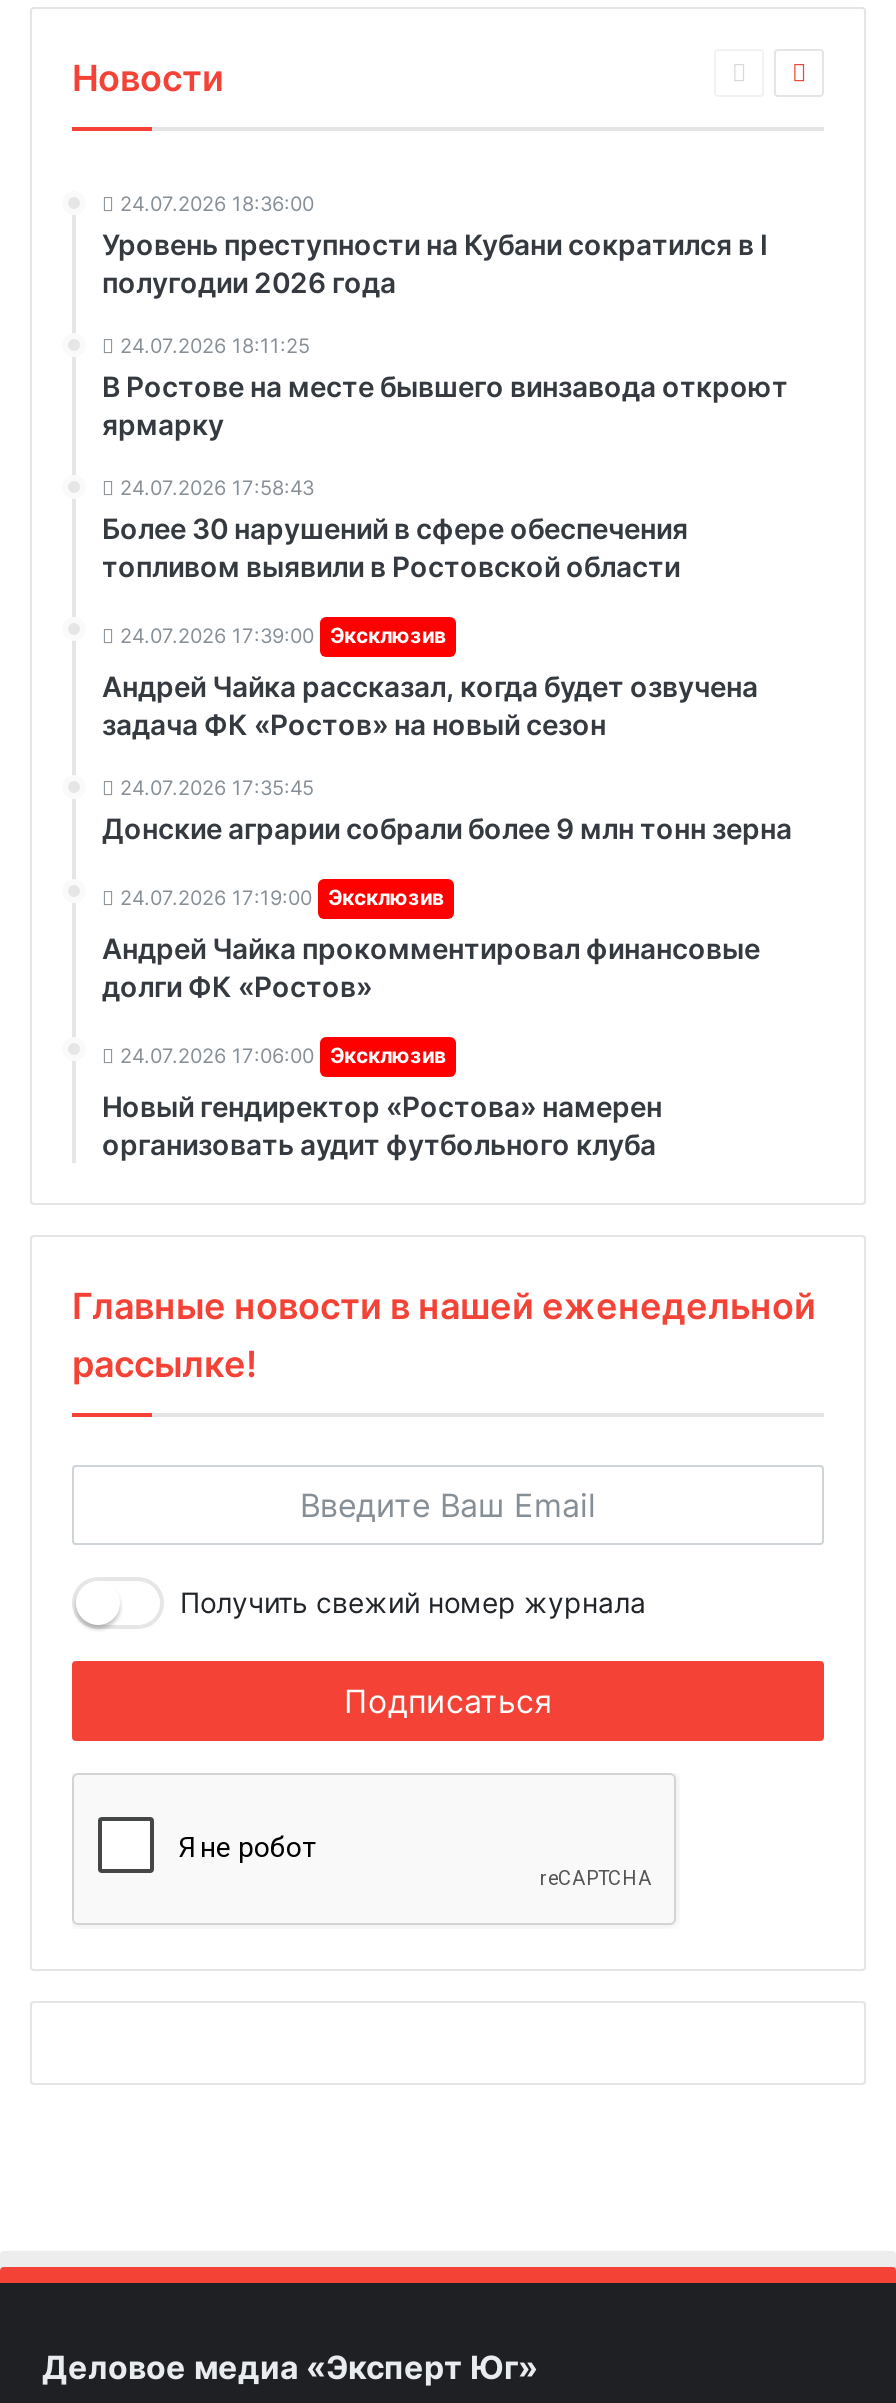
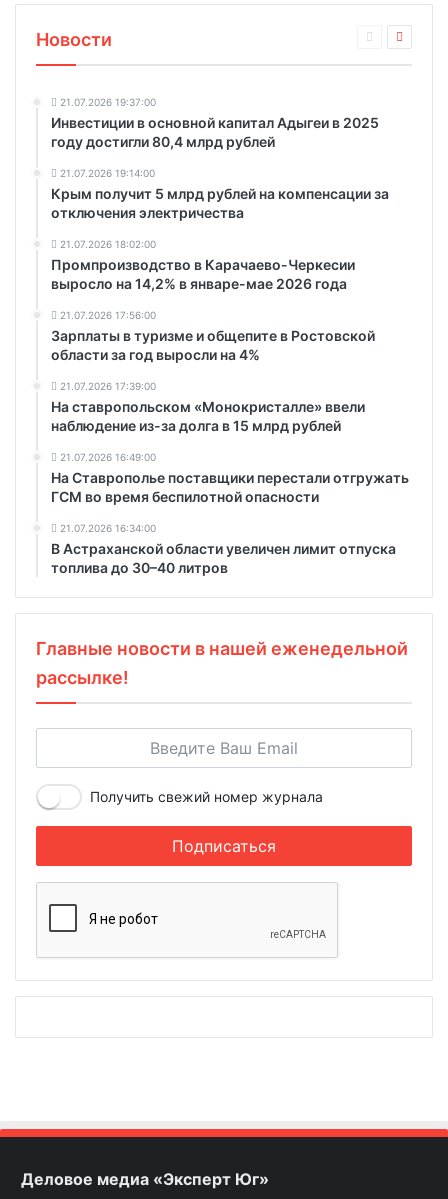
- 24.07.2026 18:36:00
- Уровень преступности на Кубани сократился в I
- полугодии 2026 года
- 24.07.2026 18:11:25
- В Ростове на месте бывшего винзавода откроют
- ярмарку
- 24.07.2026 17:58:43
- Более 30 нарушений в сфере обеспечения
- топливом выявили в Ростовской области
- 24.07.2026 17:39:00
- Эксклюзив
- Андрей Чайка рассказал, когда будет озвучена
- задача ФК «Ростов» на новый сезон
- 24.07.2026 17:35:45
- Донские аграрии собрали более 9 млн тонн зерна
- 24.07.2026 17:19:00
- Эксклюзив
- Андрей Чайка прокомментировал финансовые
- долги ФК «Ростов»
- 24.07.2026 17:06:00
- Эксклюзив
- Новый гендиректор «Ростова» намерен
- организовать аудит футбольного клуба
+ 21.07.2026 19:37:00
+ Инвестиции в основной капитал Адыгеи в 2025
+ году достигли 80,4 млрд рублей
+ 21.07.2026 19:14:00
+ Крым получит 5 млрд рублей на компенсации за
+ отключения электричества
+ 21.07.2026 18:02:00
+ Промпроизводство в Карачаево-Черкесии
+ выросло на 14,2% в январе-мае 2026 года
+ 21.07.2026 17:56:00
+ Зарплаты в туризме и общепите в Ростовской
+ области за год выросли на 4%
+ 21.07.2026 17:39:00
+ На ставропольском «Монокристалле» ввели
+ наблюдение из-за долга в 15 млрд рублей
+ 21.07.2026 16:49:00
+ На Ставрополье поставщики перестали отгружать
+ ГСМ во время беспилотной опасности
+ 21.07.2026 16:34:00
+ В Астраханской области увеличен лимит отпуска
+ топлива до 30–40 литров
